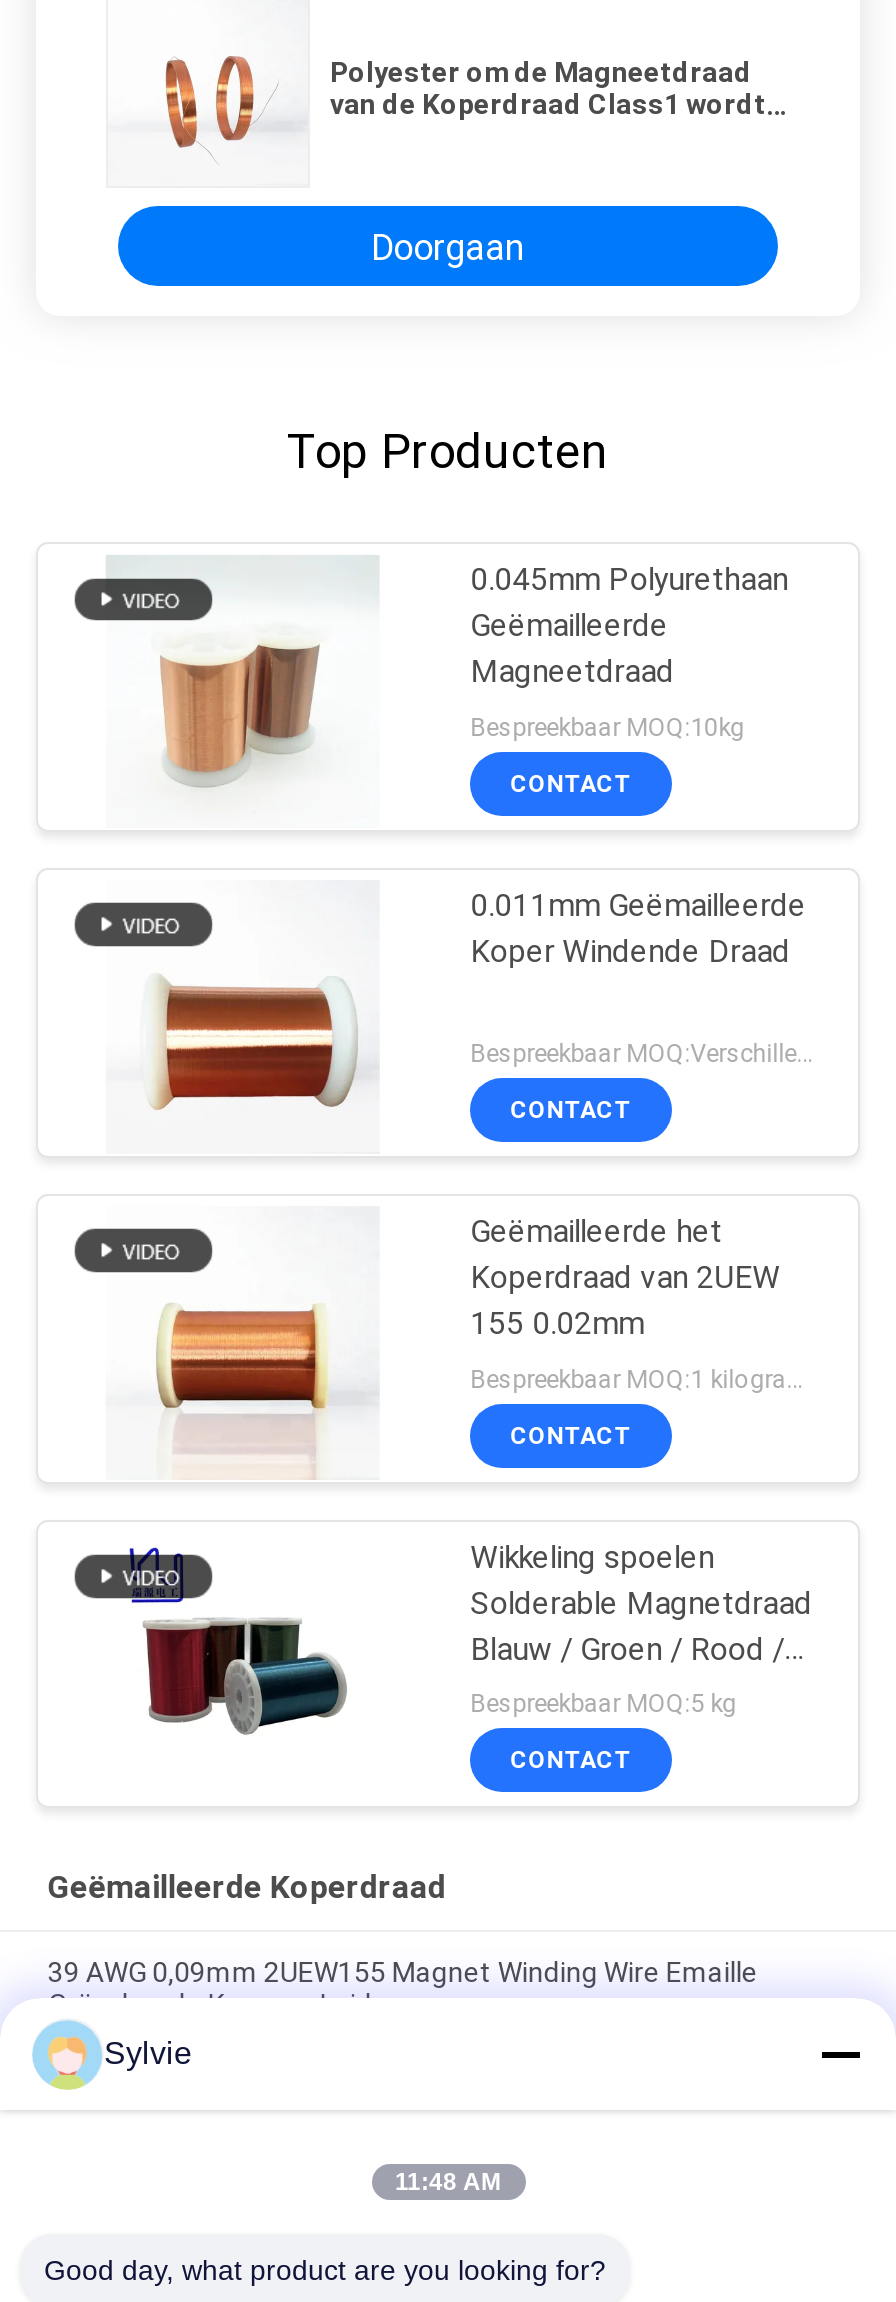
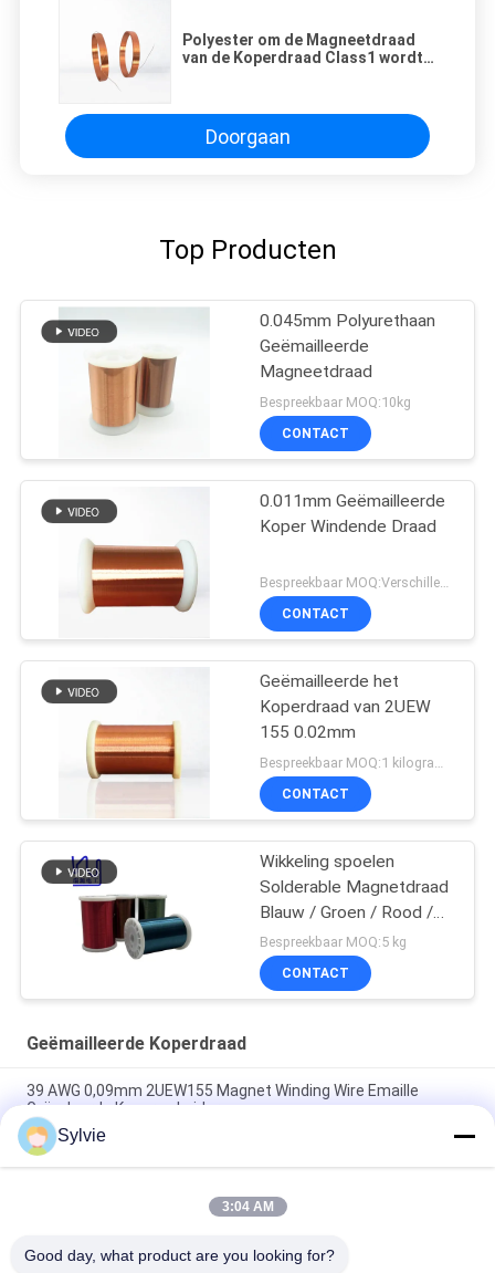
- 11:48 AM
+ 3:04 AM
